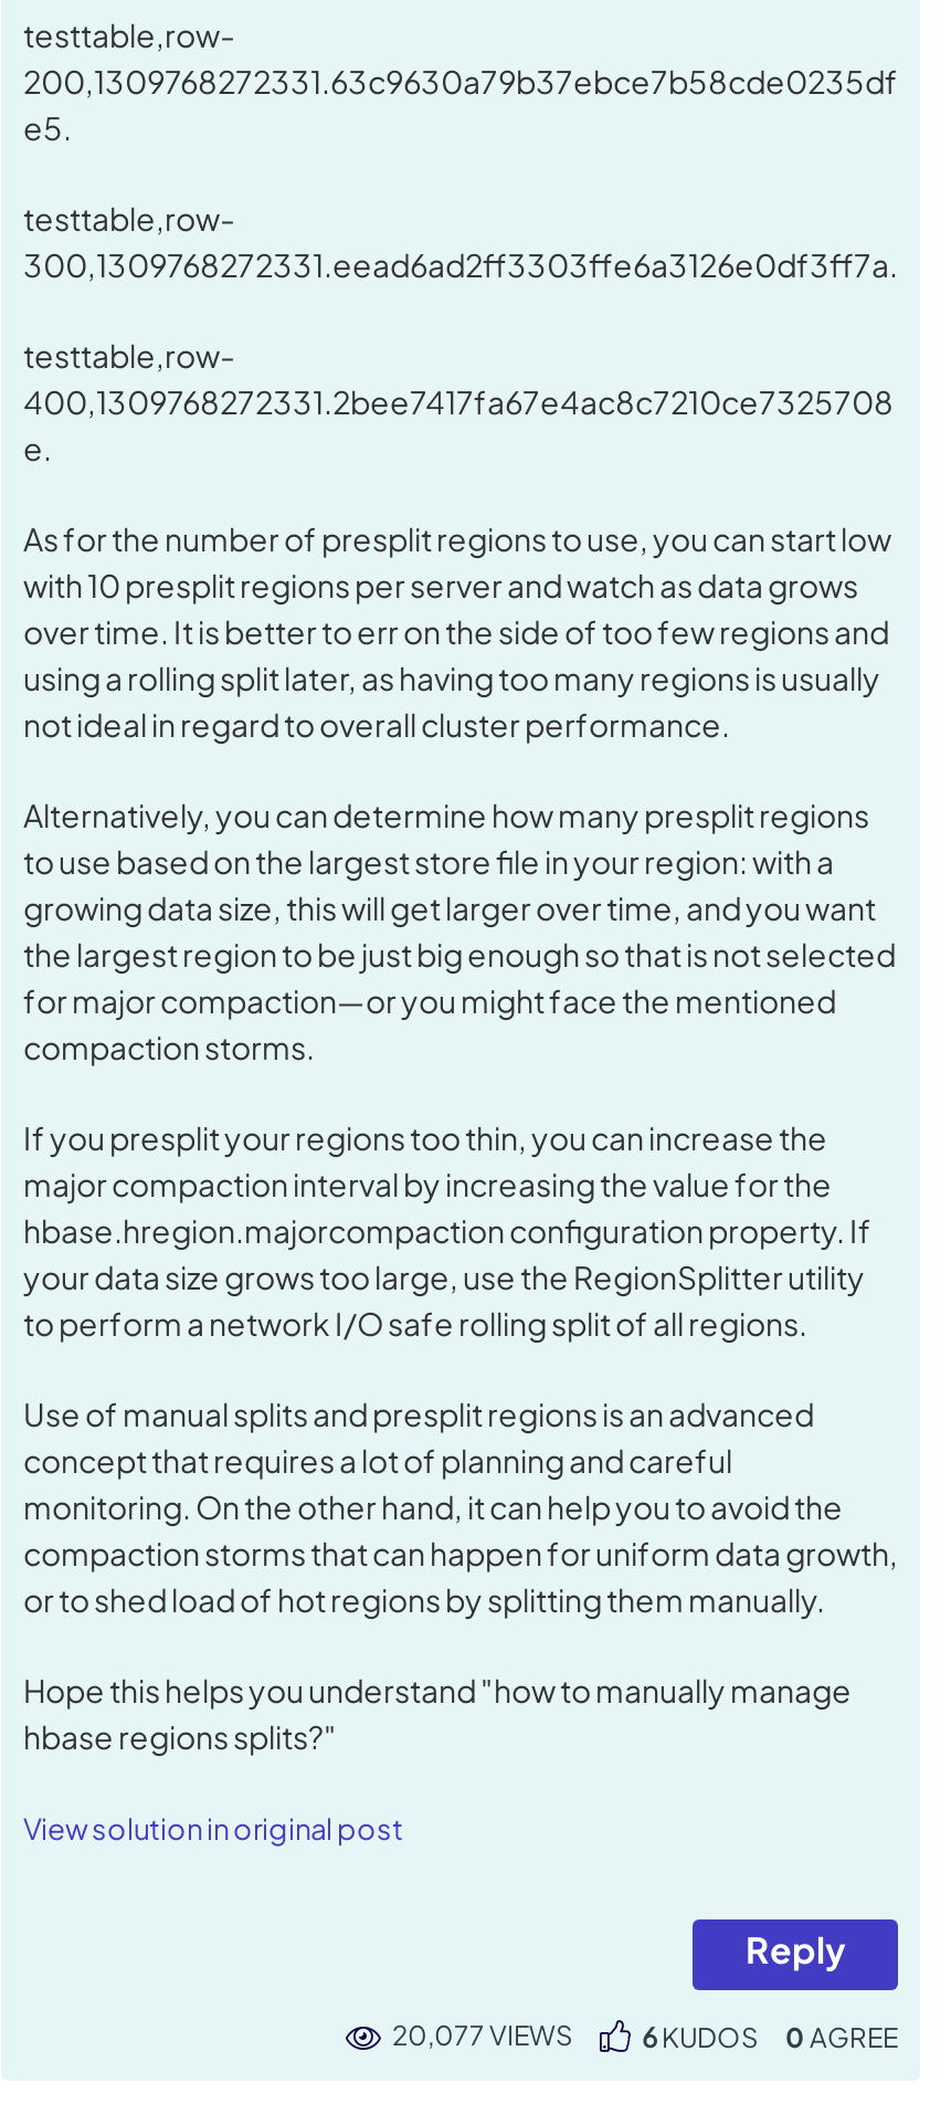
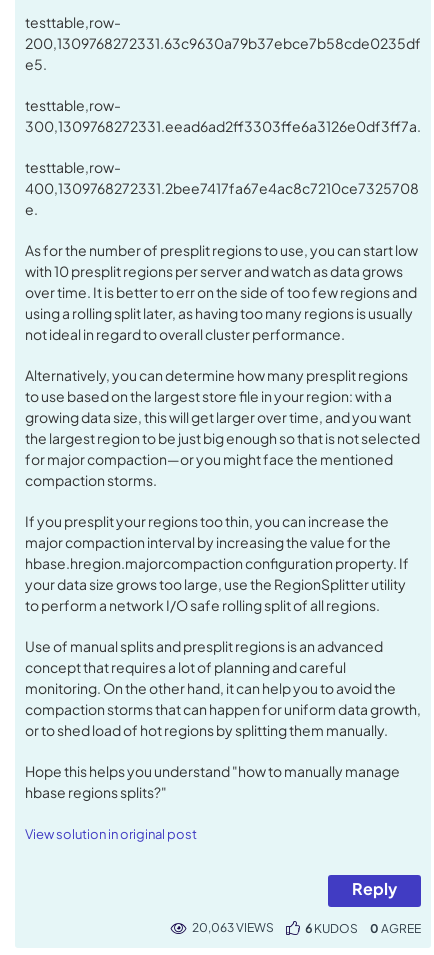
- 20,077 VIEWS
+ 20,063 VIEWS
